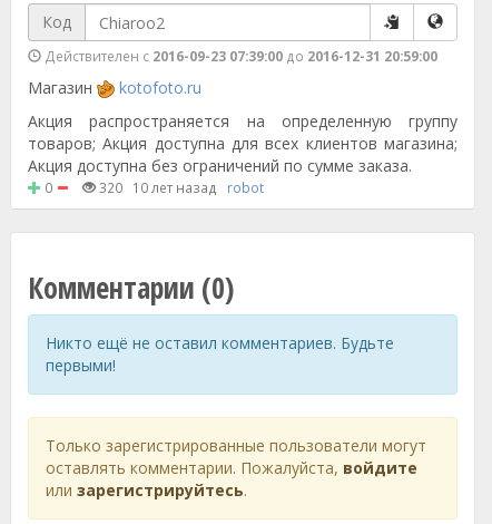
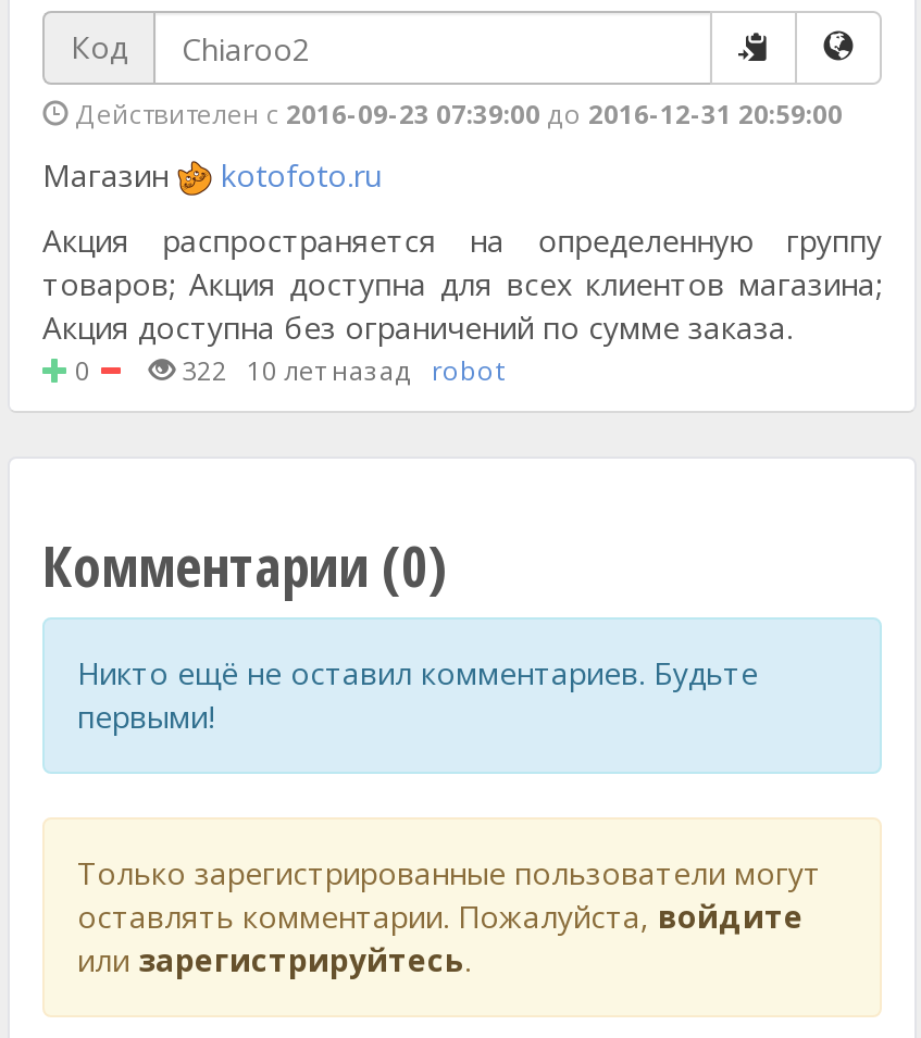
- 320 10 лет назад robot
+ 322 10 лет назад robot
